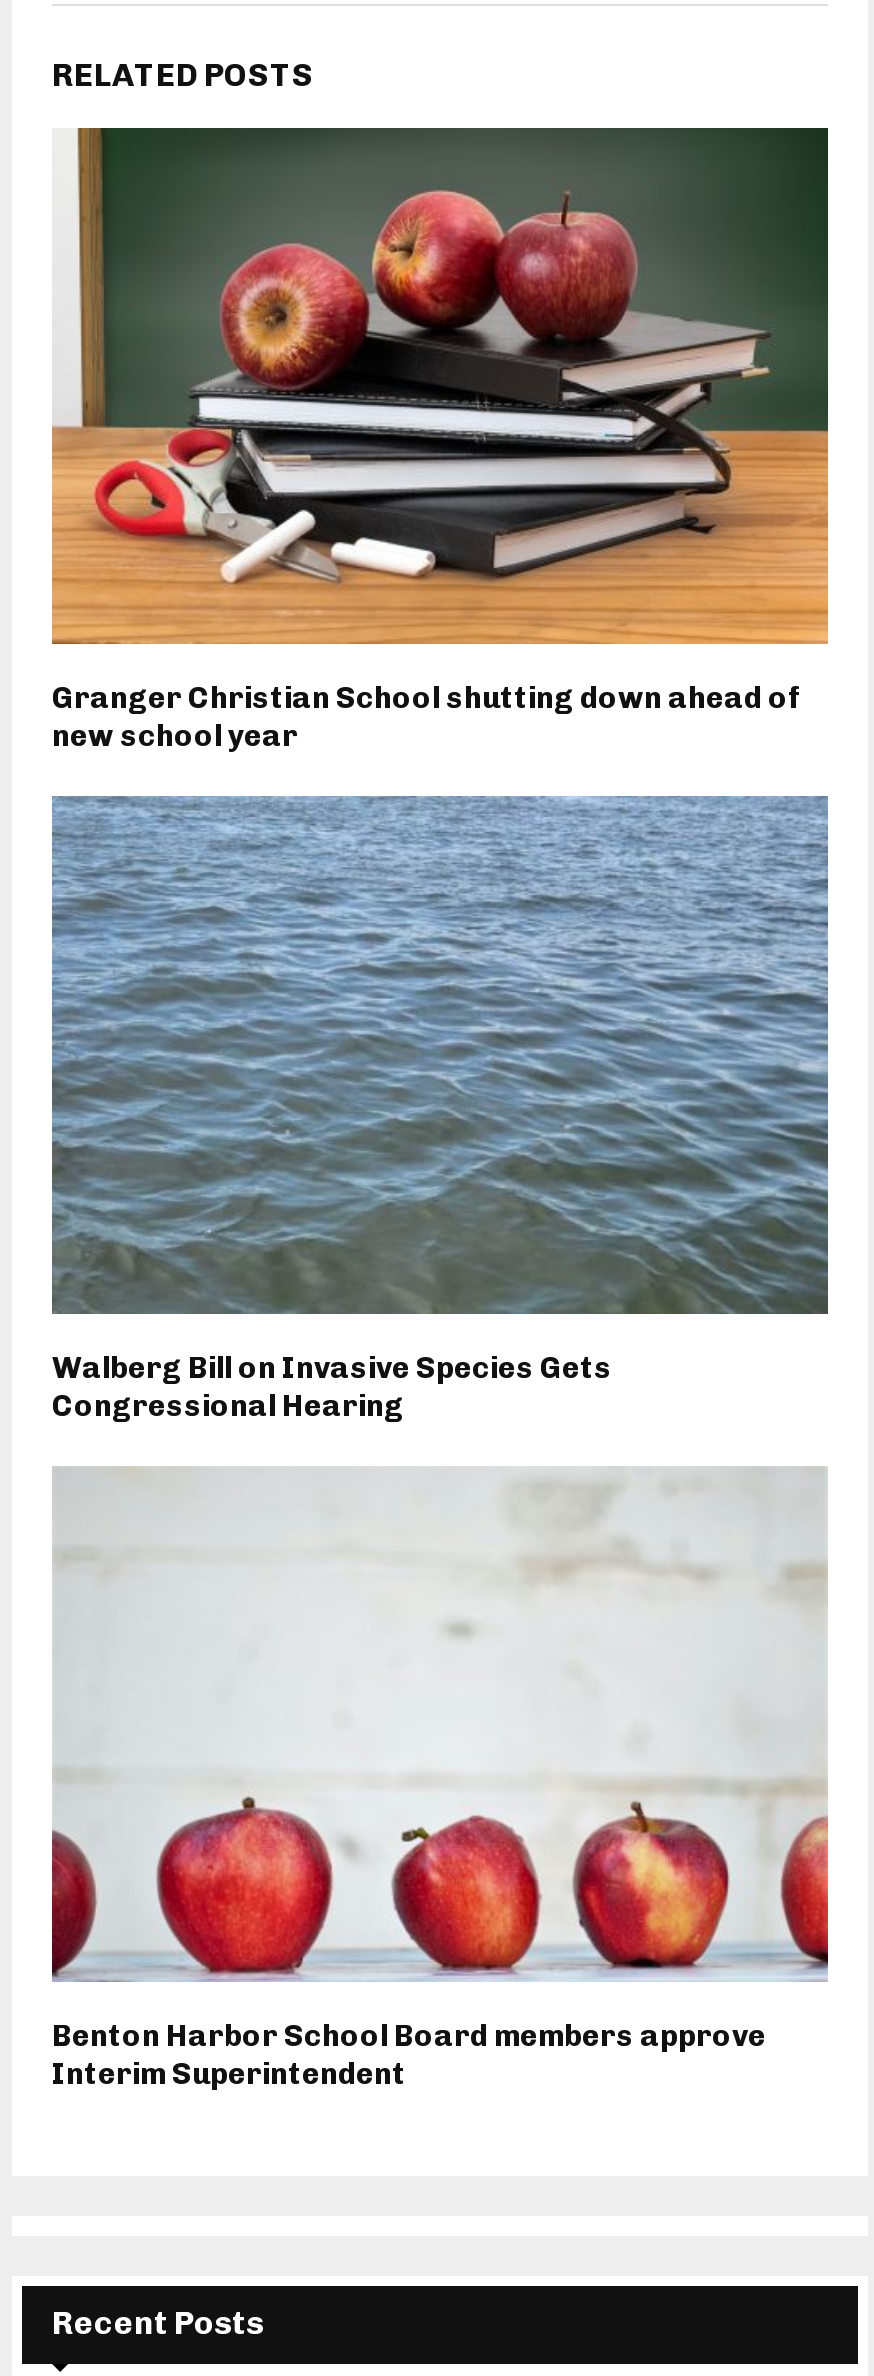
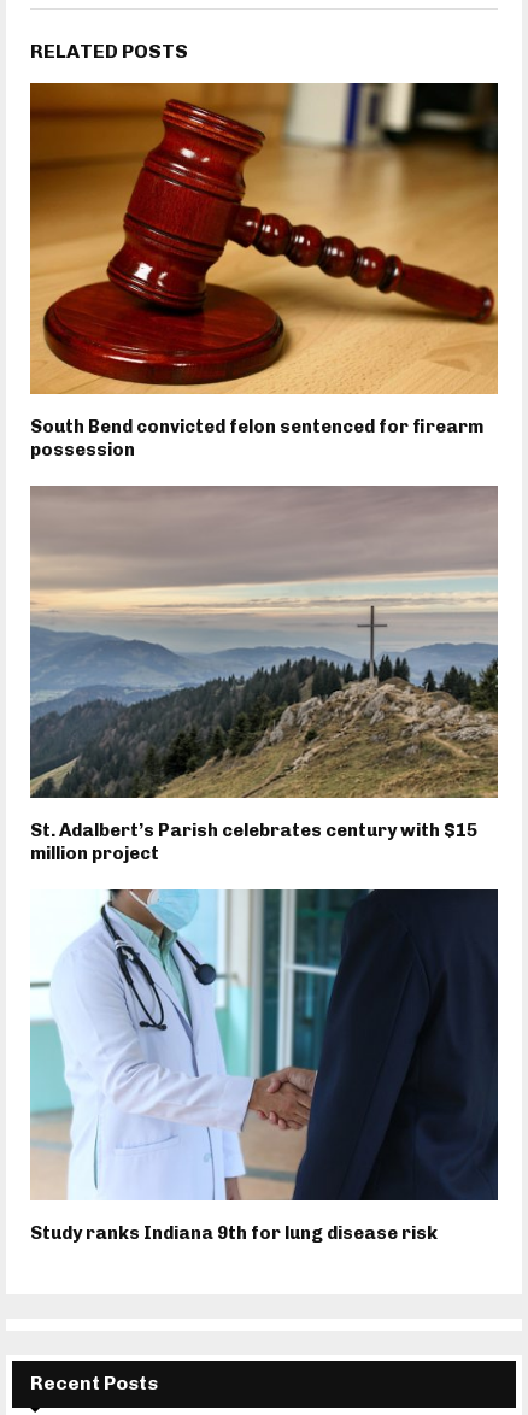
- [image]
- Granger Christian School shutting down ahead of
- new school year
+ [image]
+ South Bend convicted felon sentenced for firearm
+ possession

- [image]
- Walberg Bill on Invasive Species Gets
- Congressional Hearing
+ [image]
+ St. Adalbert’s Parish celebrates century with $15
+ million project

- [image]
- Benton Harbor School Board members approve
- Interim Superintendent
+ [image]
+ Study ranks Indiana 9th for lung disease risk
